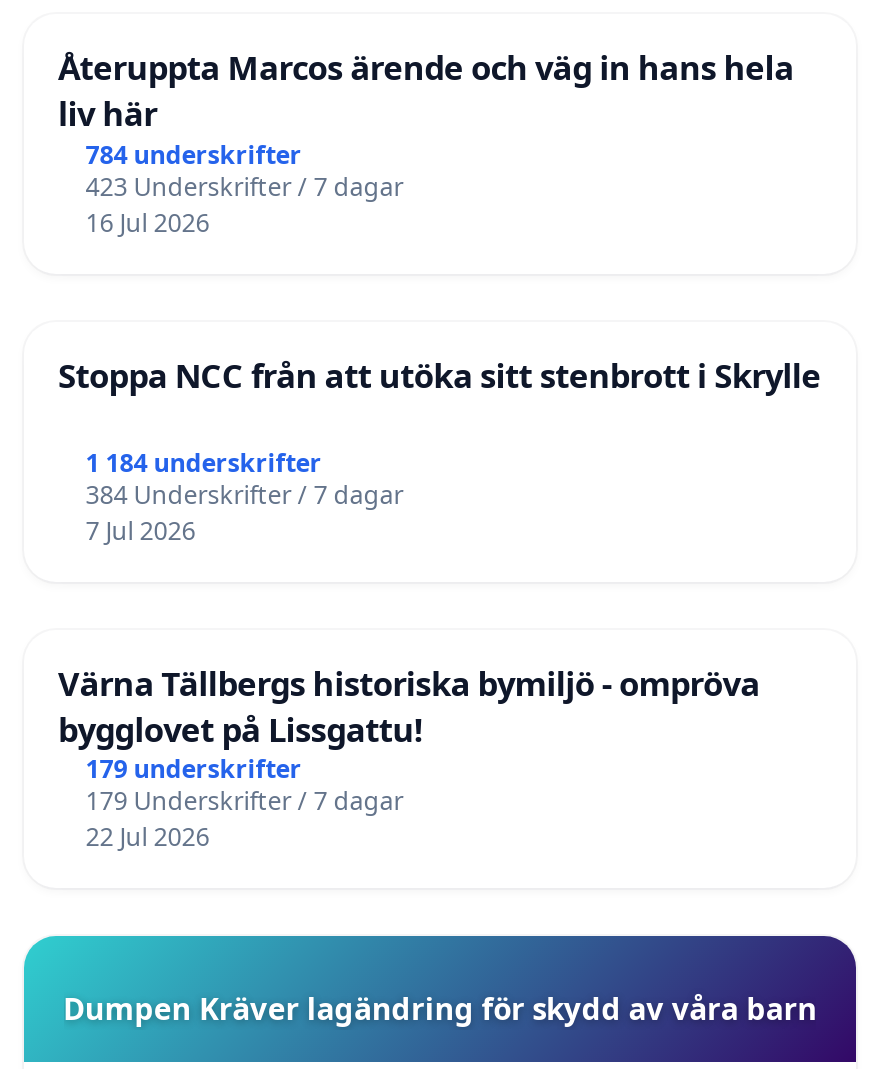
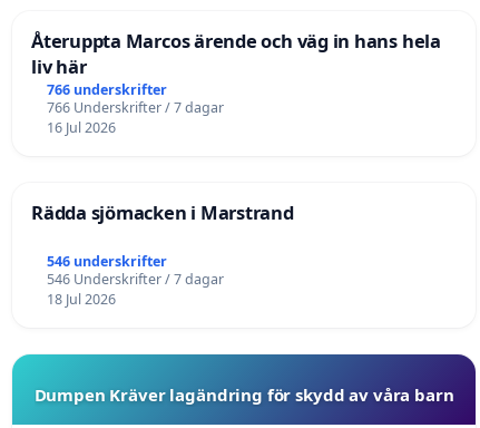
- 784 underskrifter
+ 766 underskrifter

- 423 Underskrifter / 7 dagar
+ 766 Underskrifter / 7 dagar

- Stoppa NCC från att utöka sitt stenbrott i Skrylle
- 1 184 underskrifter
- 384 Underskrifter / 7 dagar
- 7 Jul 2026
- Värna Tällbergs historiska bymiljö - ompröva
- bygglovet på Lissgattu!
- 179 underskrifter
- 179 Underskrifter / 7 dagar
- 22 Jul 2026
+ Rädda sjömacken i Marstrand
+ 546 underskrifter
+ 546 Underskrifter / 7 dagar
+ 18 Jul 2026
